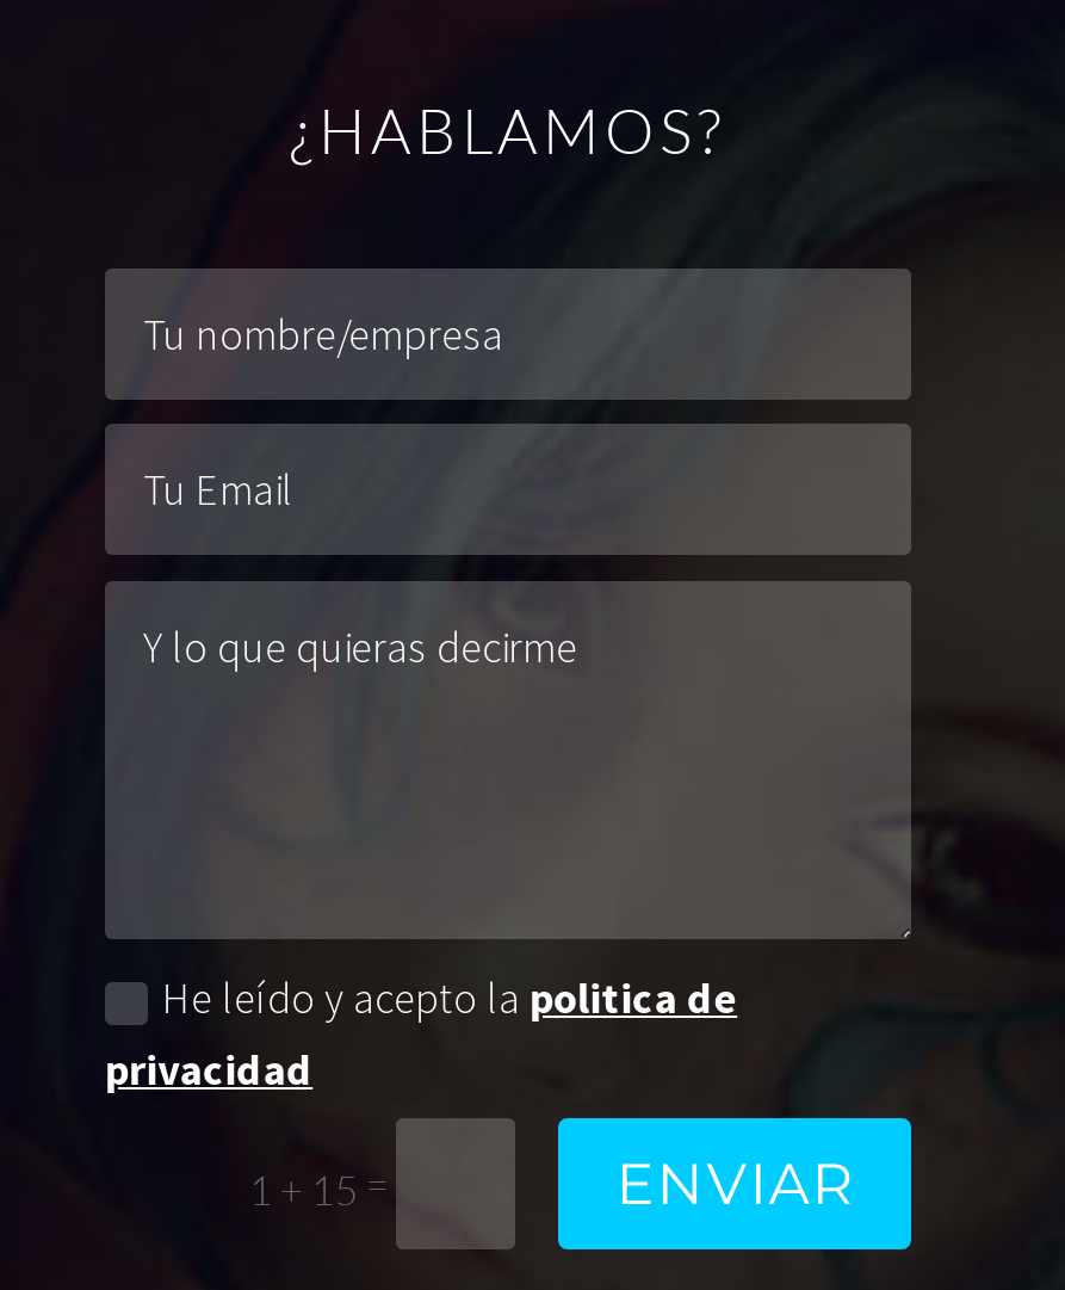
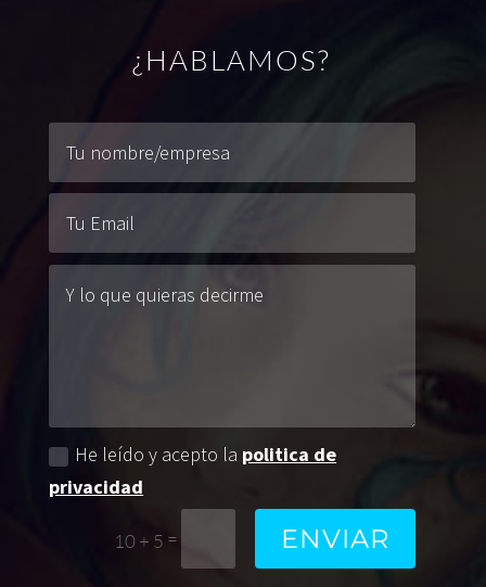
- 1 + 15 =
+ 10 + 5 =
